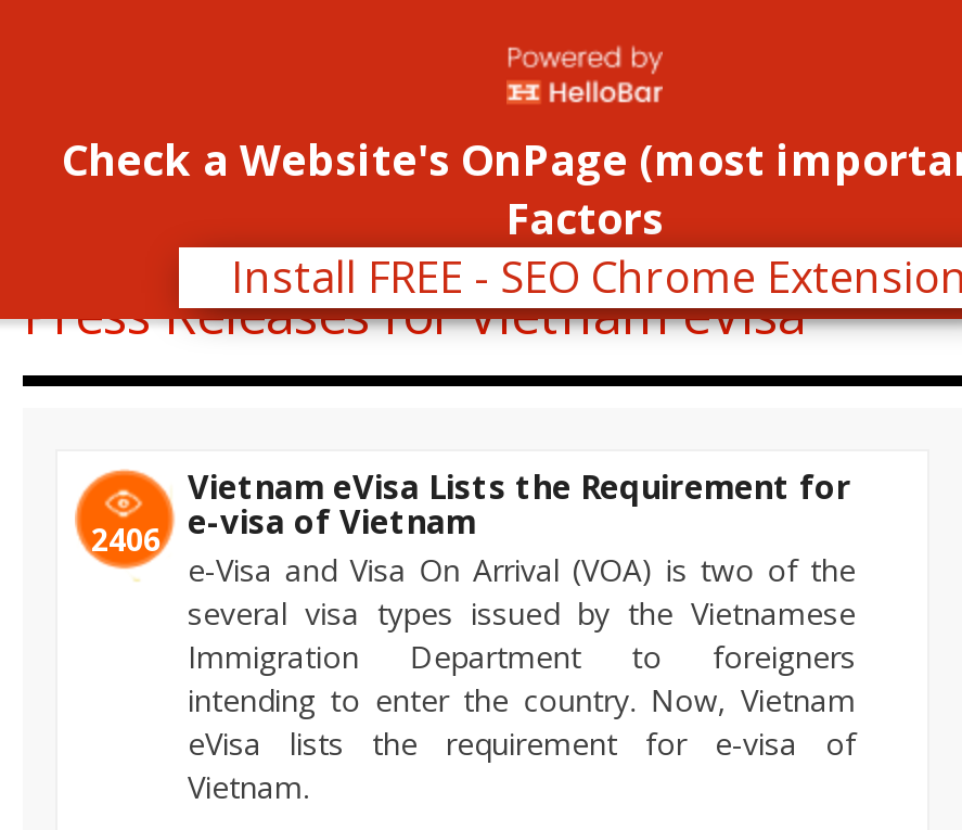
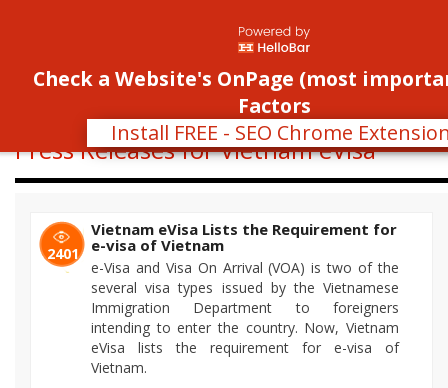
- 2406 e-visa of Vietnam
+ 2401 e-visa of Vietnam
